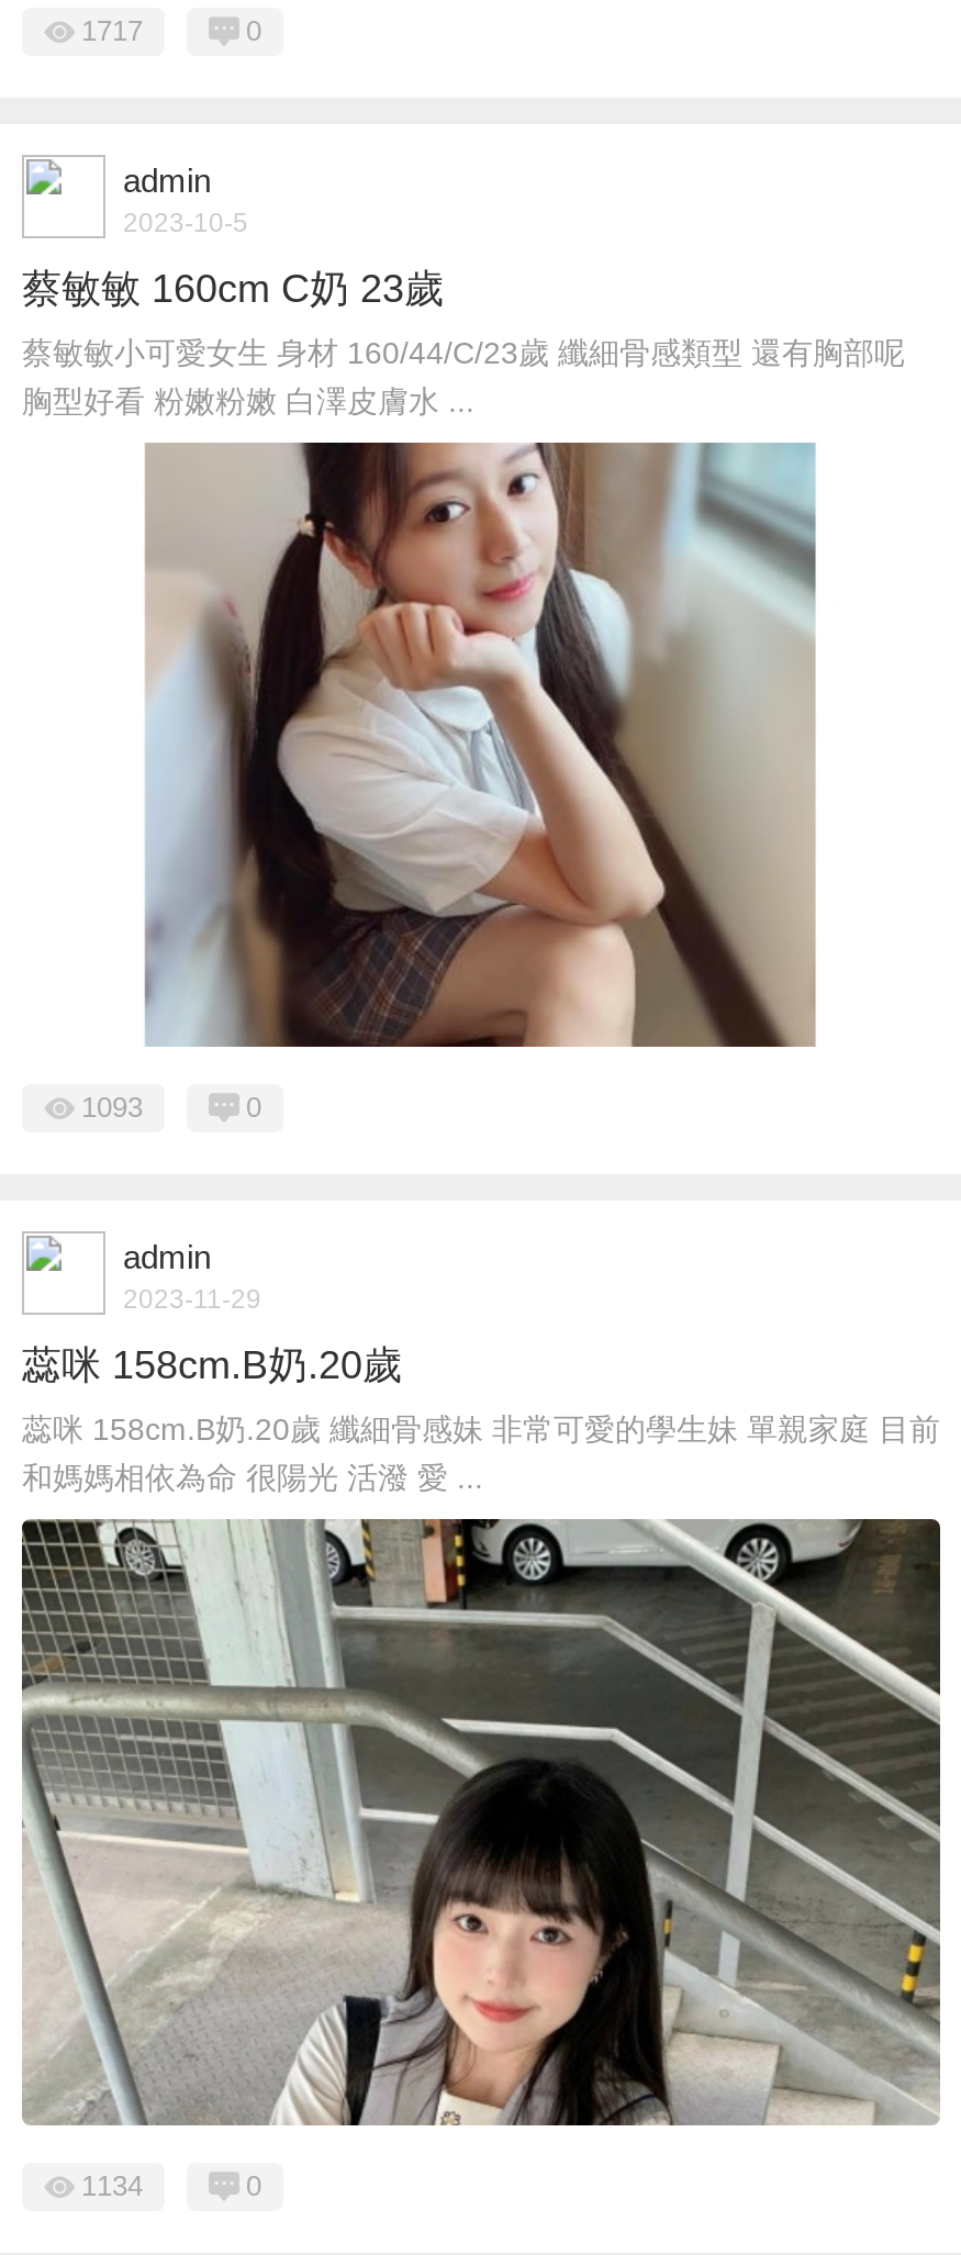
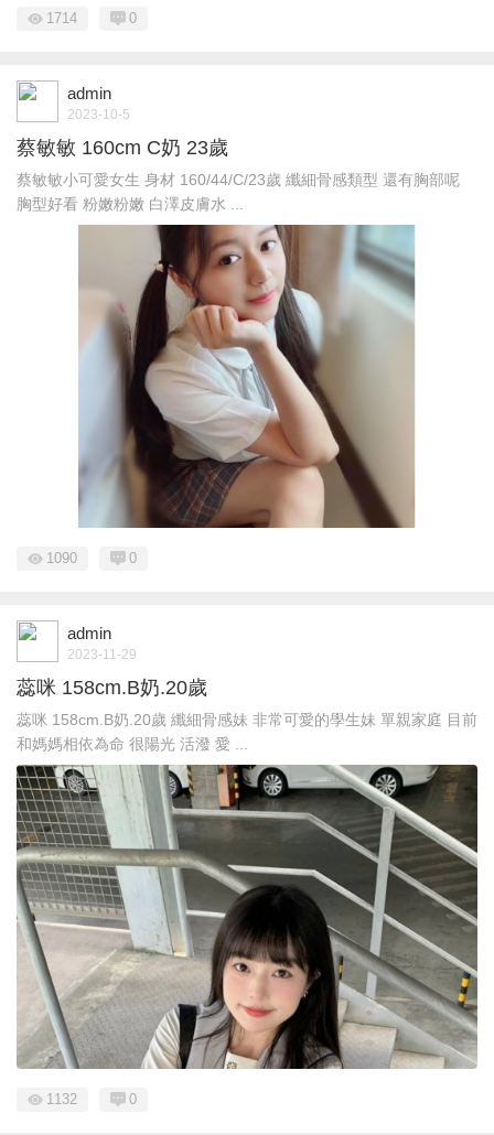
- 1717
+ 1714

- 1093
+ 1090

- 1134
+ 1132
